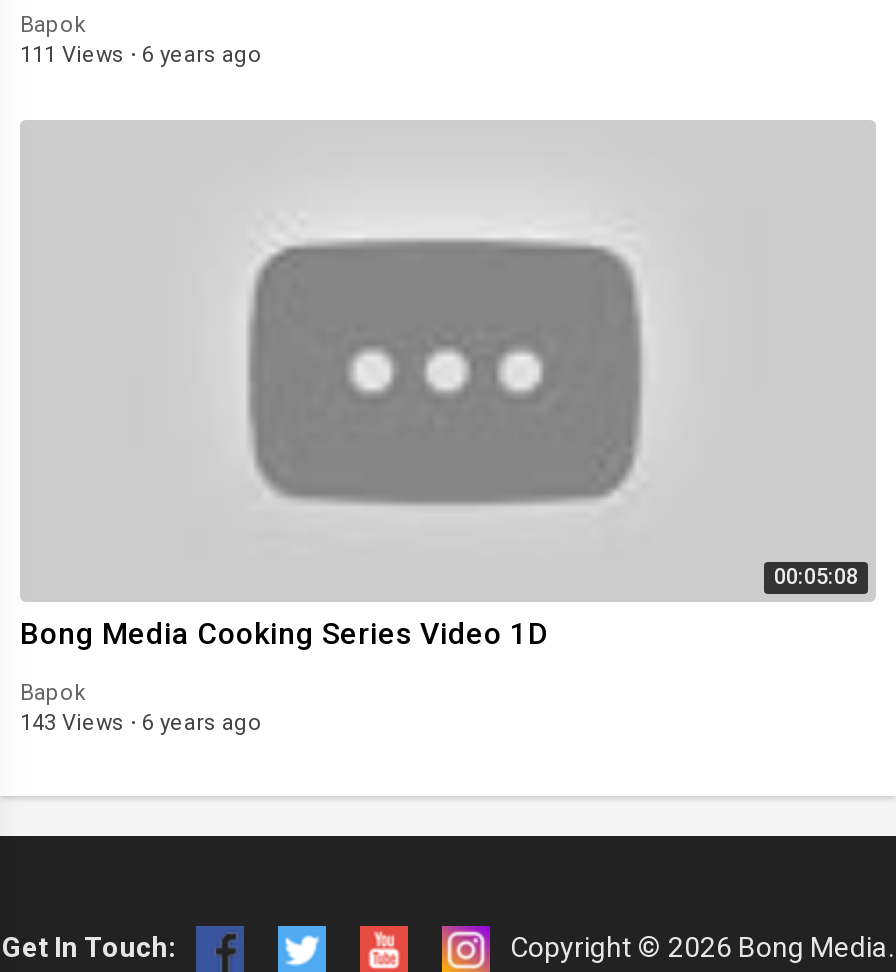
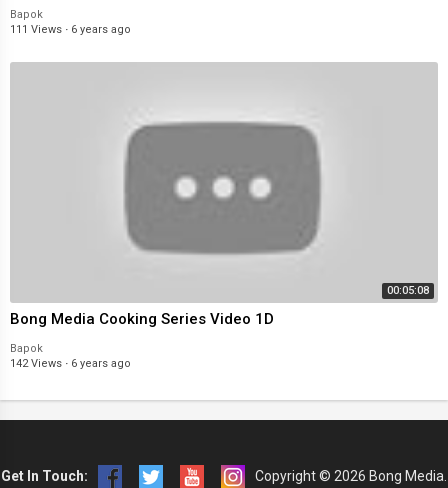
- 143 Views · 6 years ago
+ 142 Views · 6 years ago
